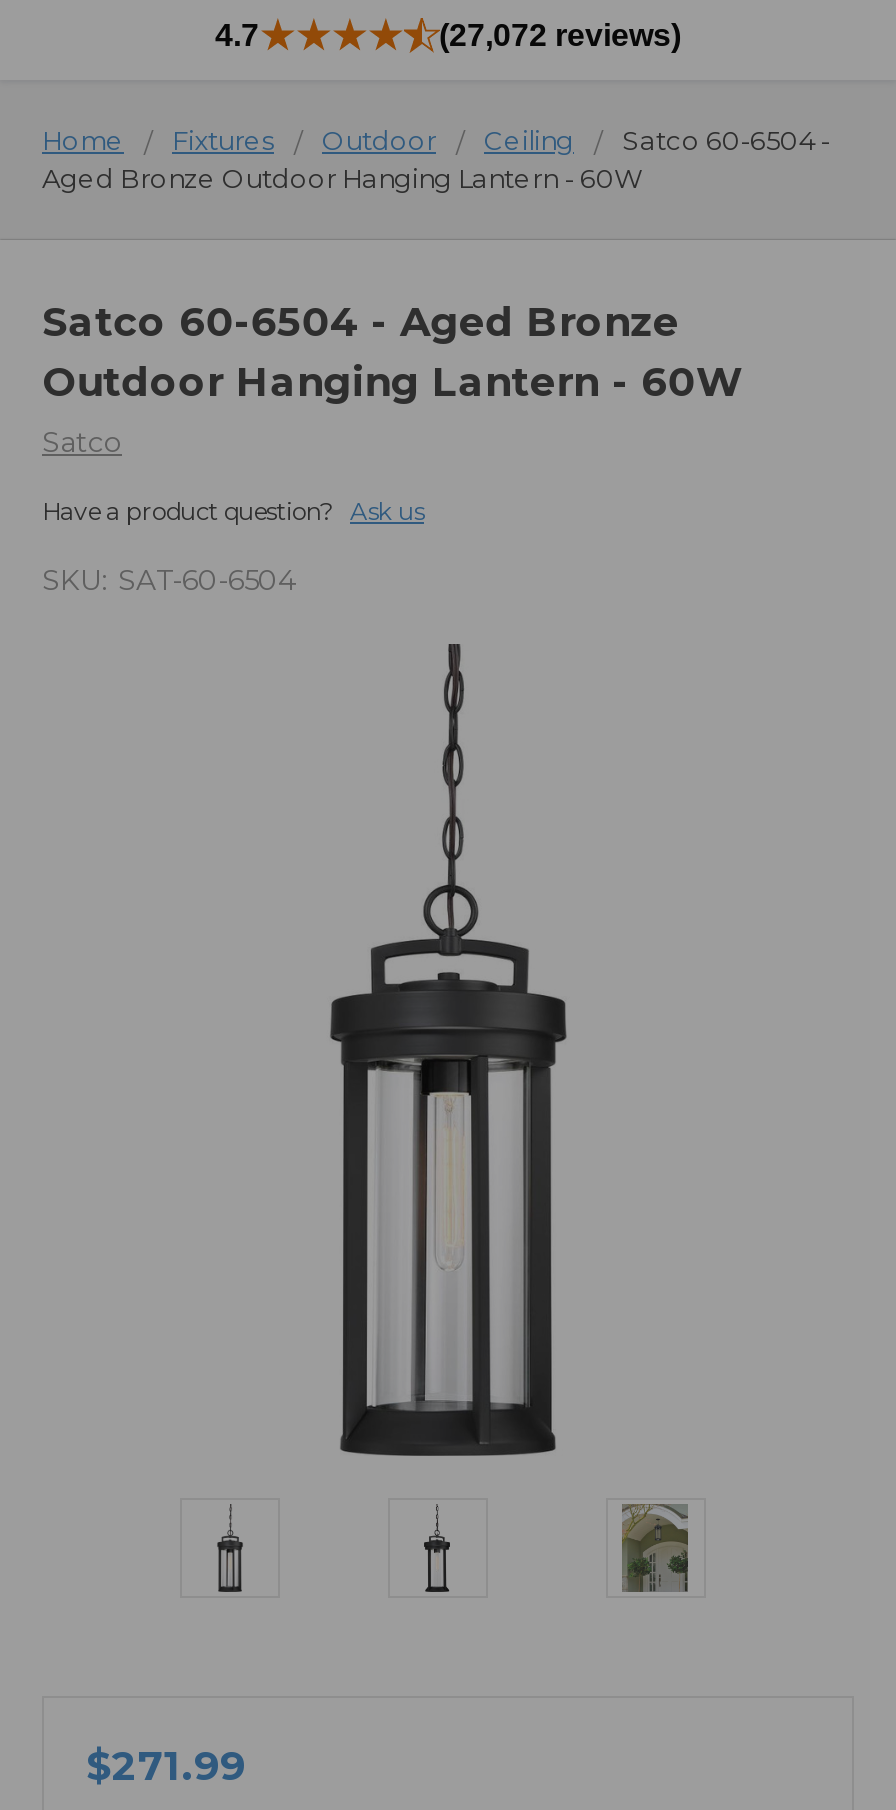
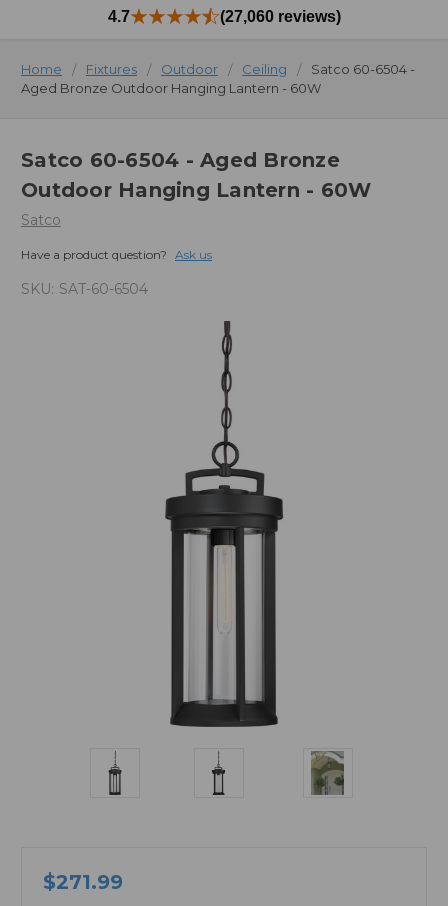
- (27,072 reviews)
+ (27,060 reviews)
